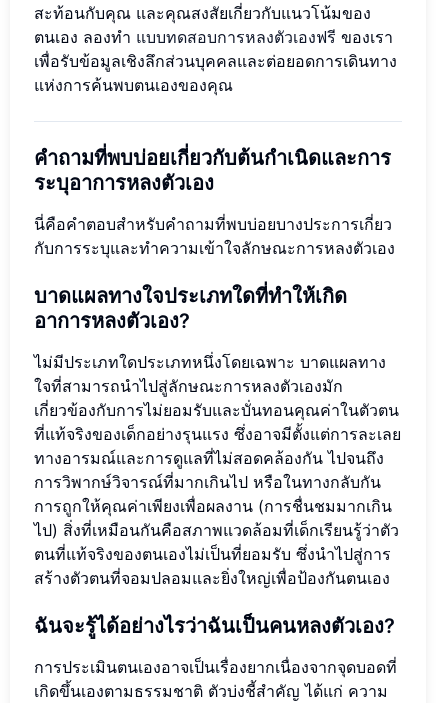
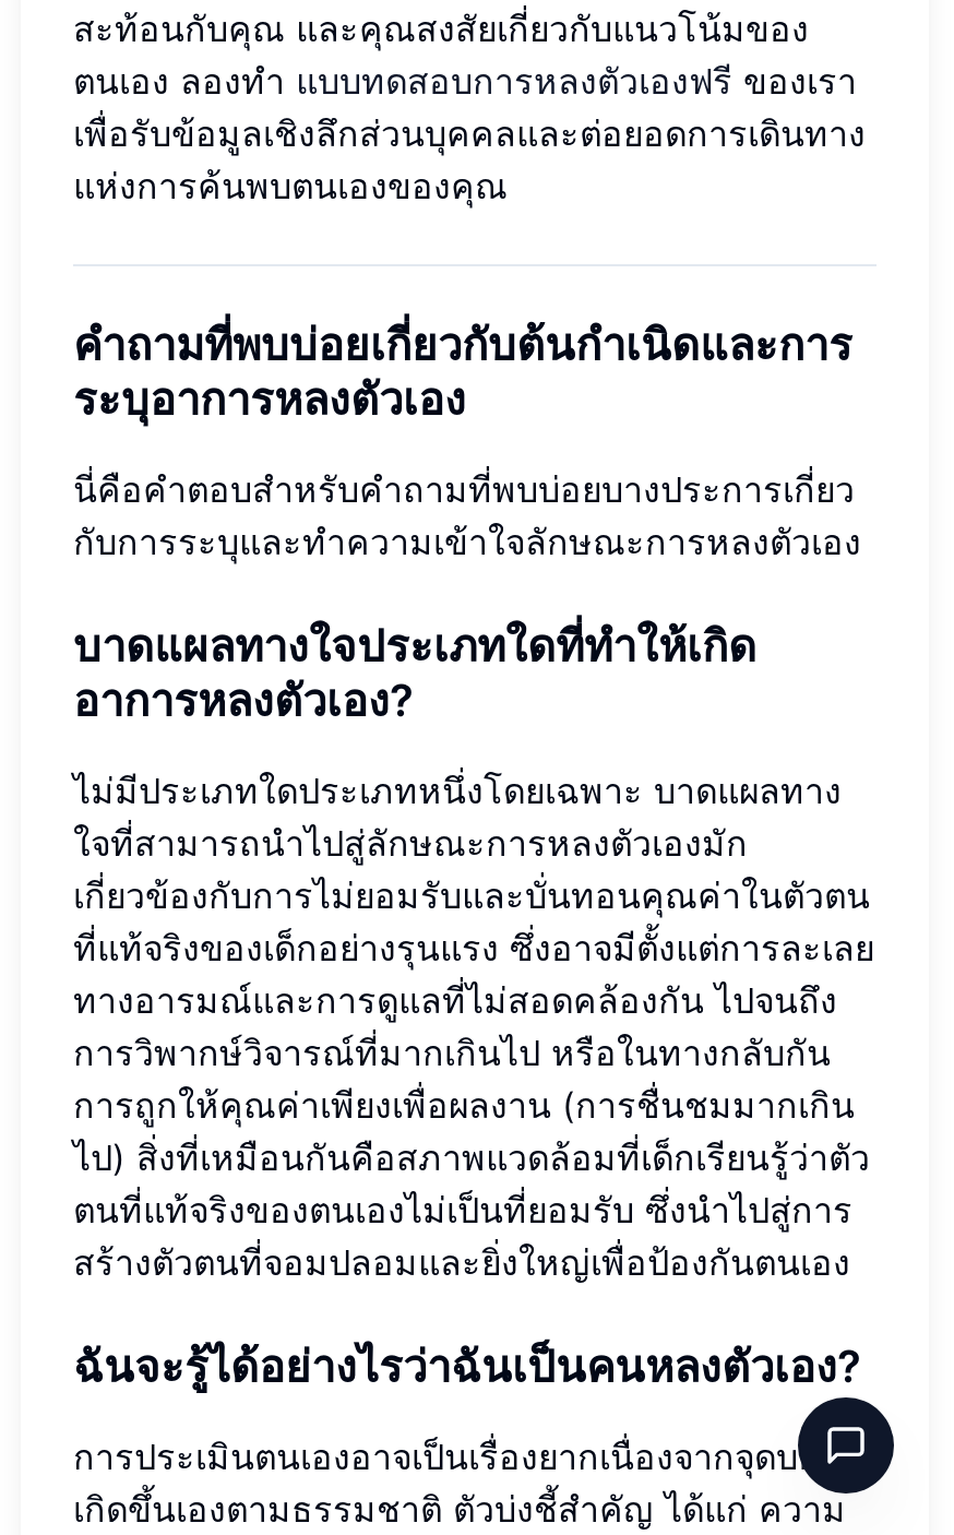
- [image]
+ [image]
